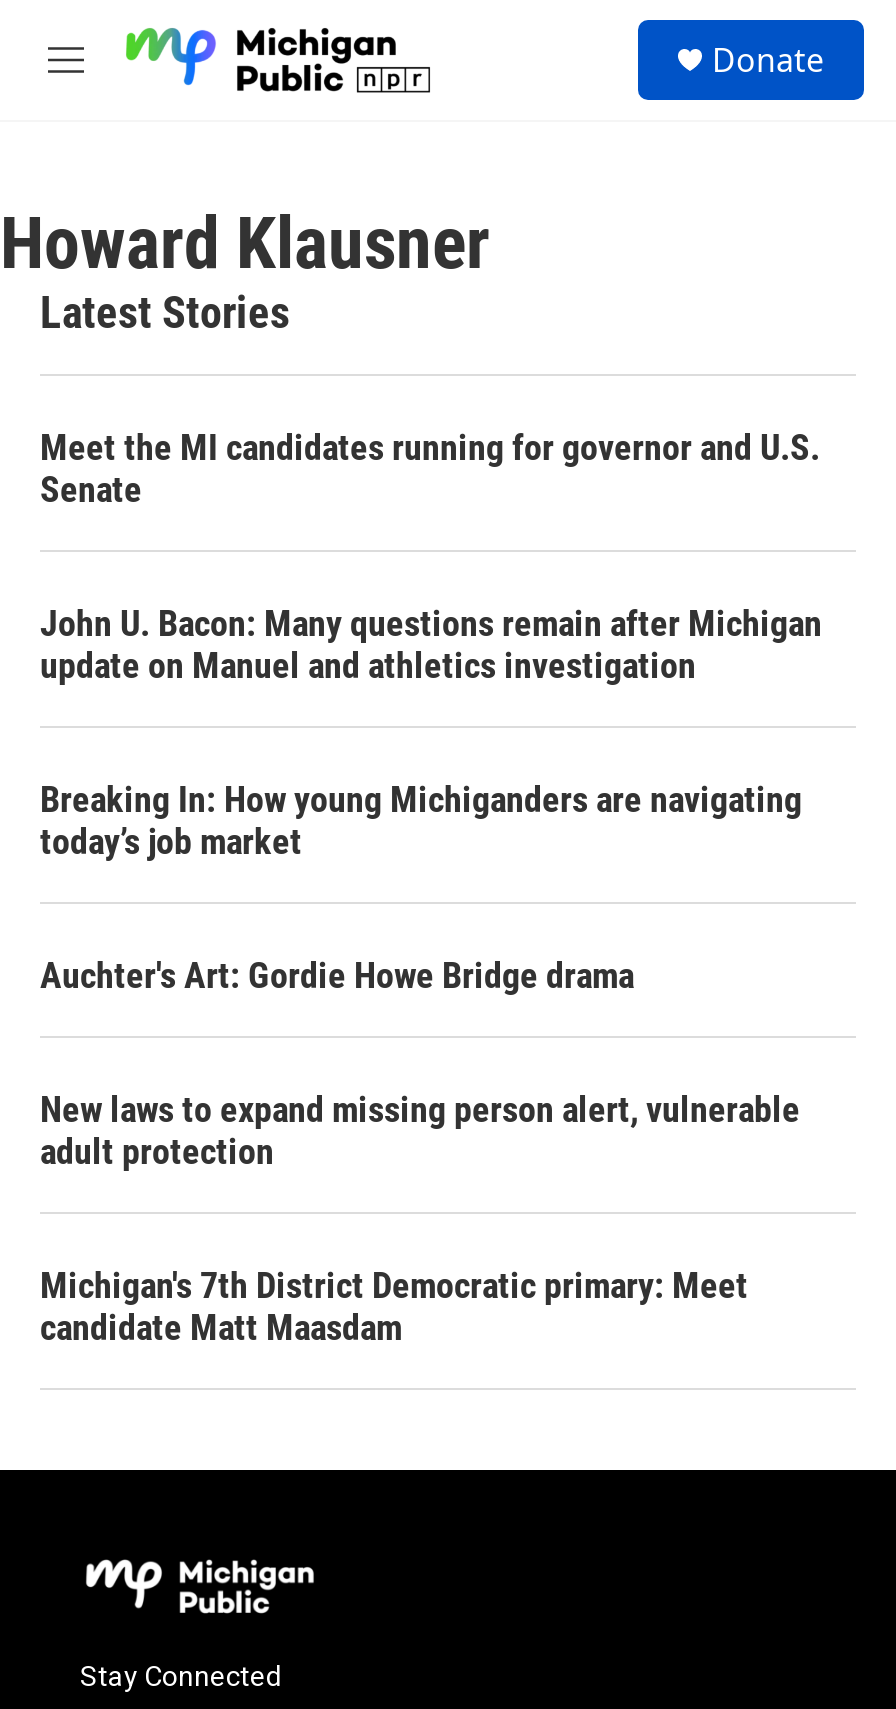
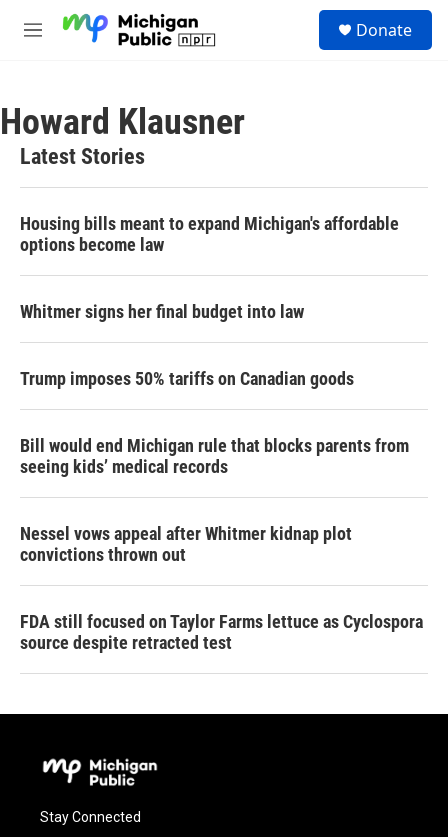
- Meet the MI candidates running for governor and U.S.
- Senate
+ Housing bills meant to expand Michigan's affordable
+ options become law

- John U. Bacon: Many questions remain after Michigan
- update on Manuel and athletics investigation
+ Whitmer signs her final budget into law

- Breaking In: How young Michiganders are navigating
- today’s job market
+ Trump imposes 50% tariffs on Canadian goods

- Auchter's Art: Gordie Howe Bridge drama
+ Bill would end Michigan rule that blocks parents from
+ seeing kids’ medical records

- New laws to expand missing person alert, vulnerable
- adult protection
+ Nessel vows appeal after Whitmer kidnap plot
+ convictions thrown out

- Michigan's 7th District Democratic primary: Meet
- candidate Matt Maasdam
+ FDA still focused on Taylor Farms lettuce as Cyclospora
+ source despite retracted test
